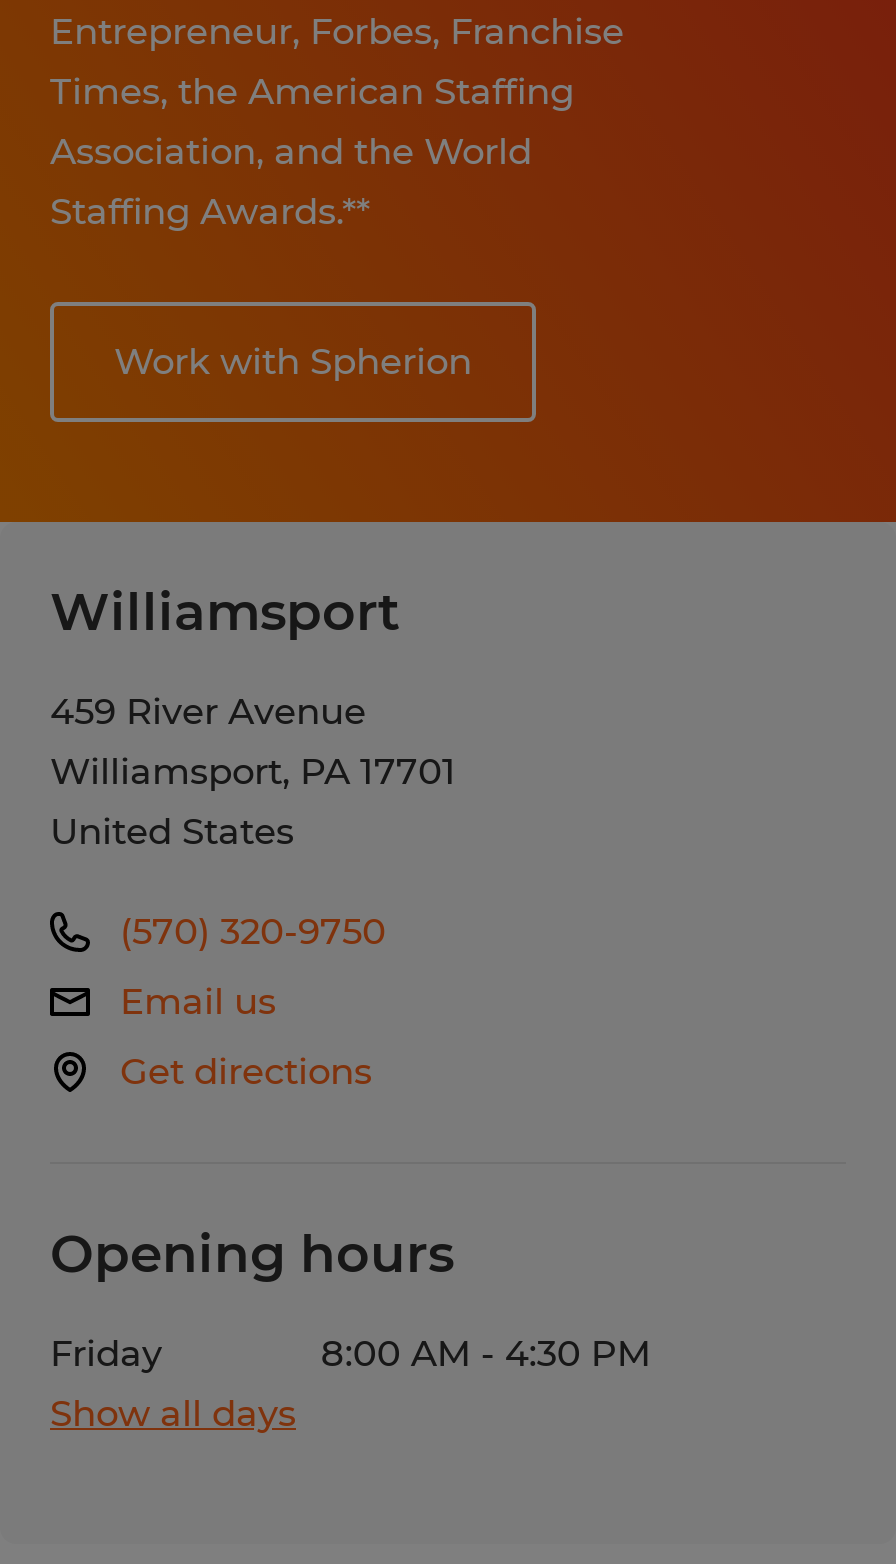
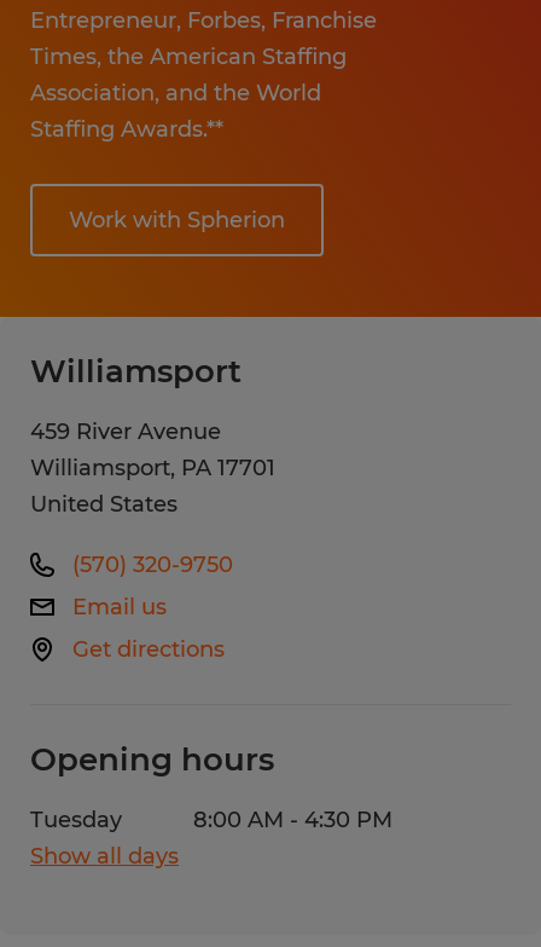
- Friday
+ Tuesday
